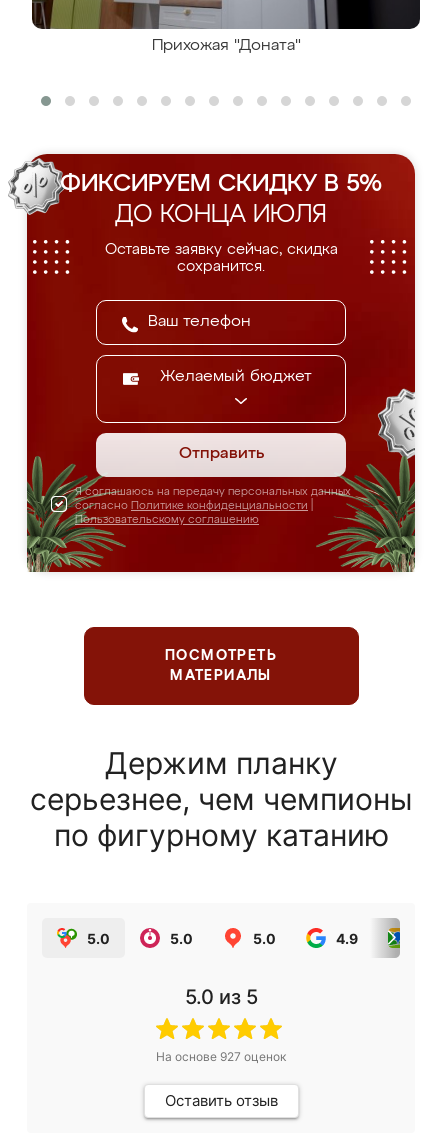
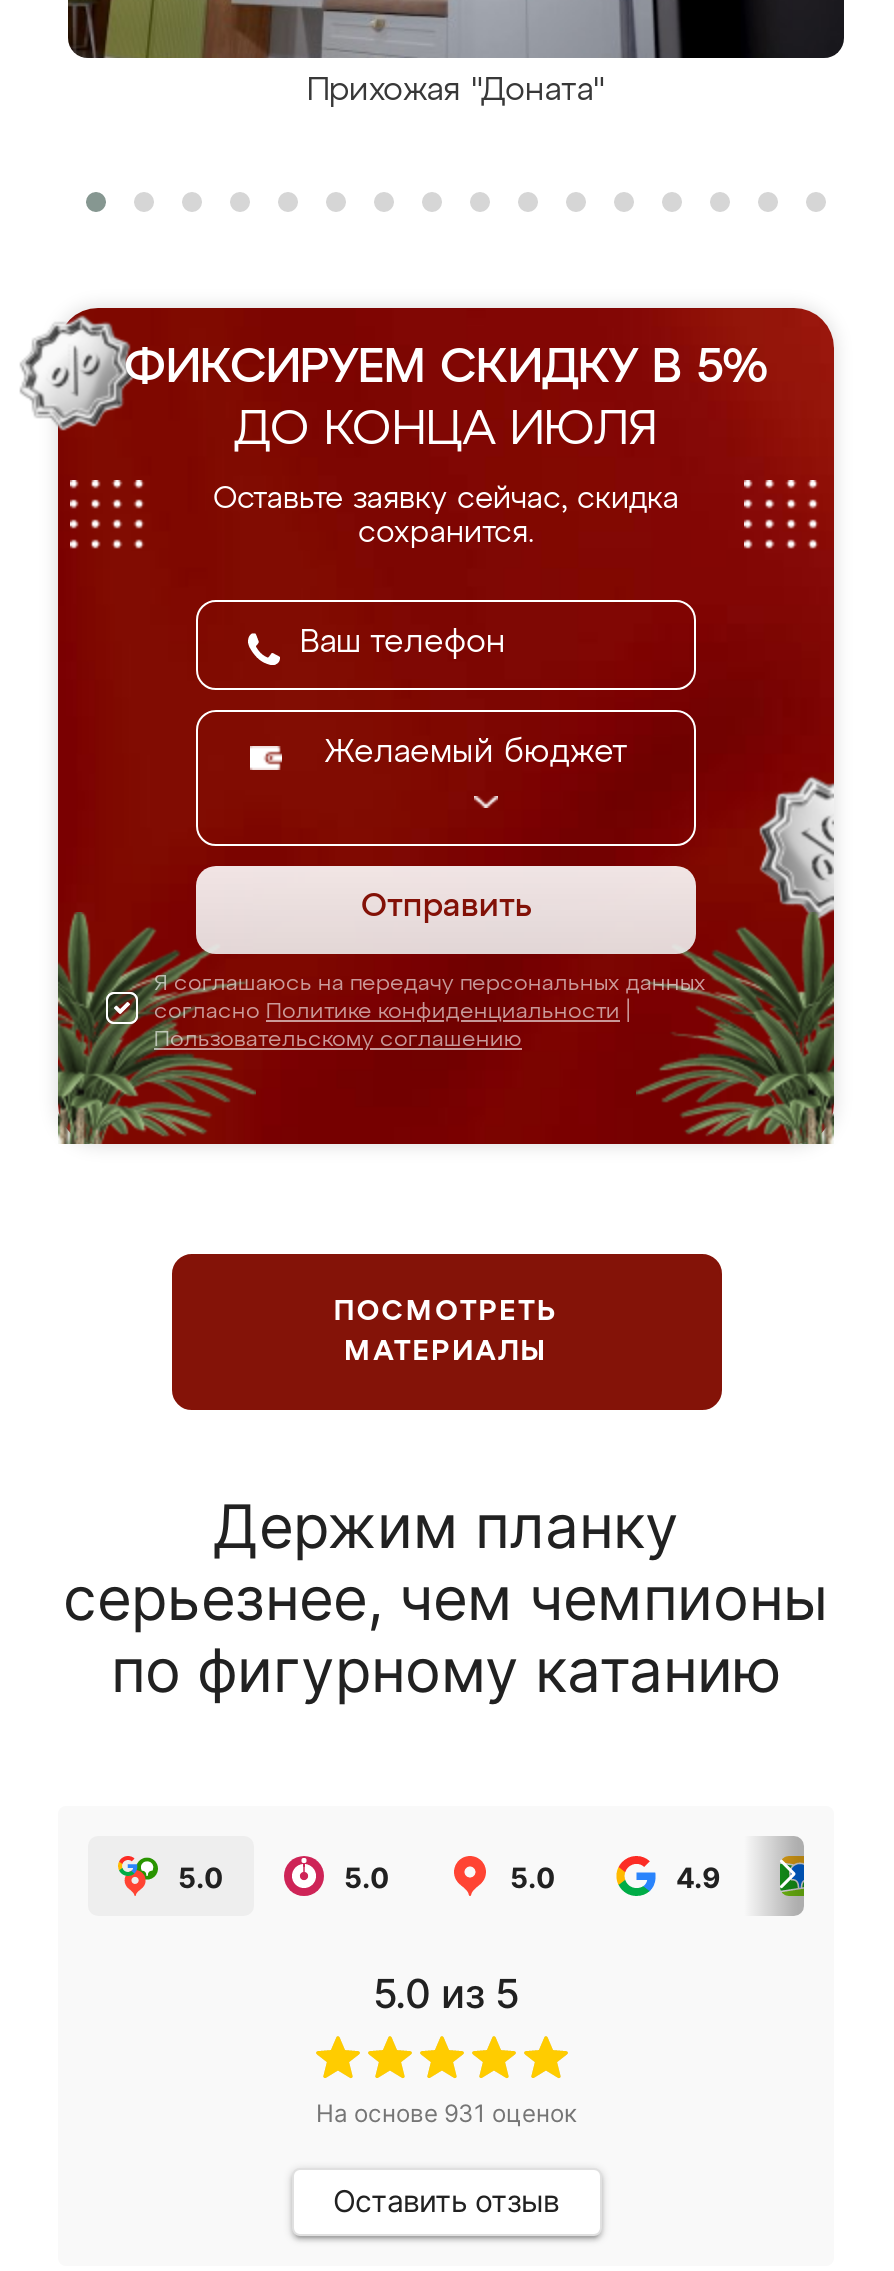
- На основе 927 оценок
+ На основе 931 оценок
